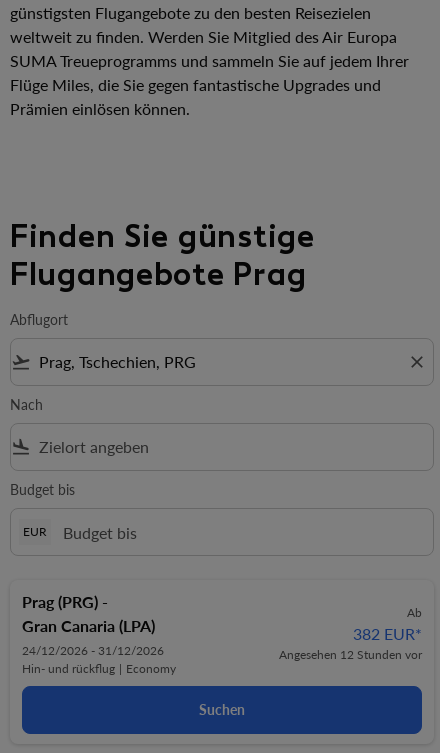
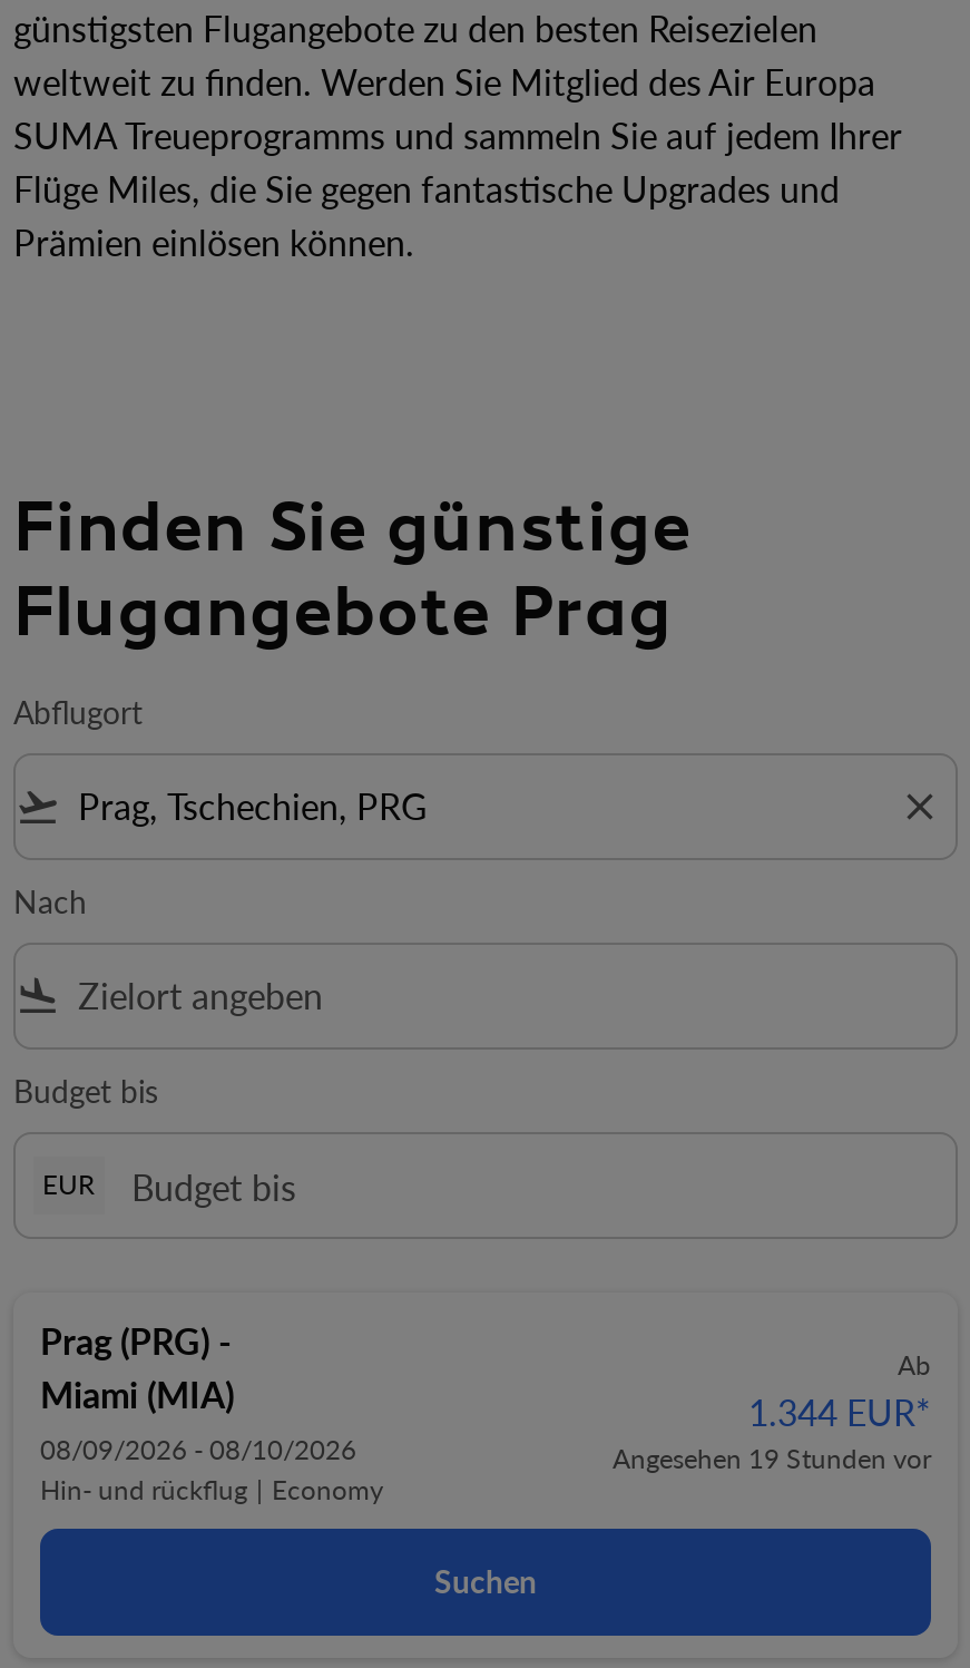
- Gran Canaria (LPA)
- 24/12/2026 - 31/12/2026
+ Miami (MIA)
+ 08/09/2026 - 08/10/2026

- 382 EUR*
+ 1.344 EUR*

- Angesehen 12 Stunden vor
+ Angesehen 19 Stunden vor
